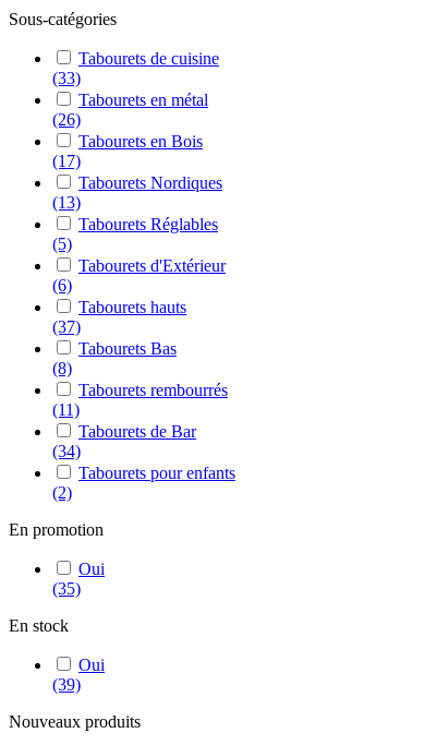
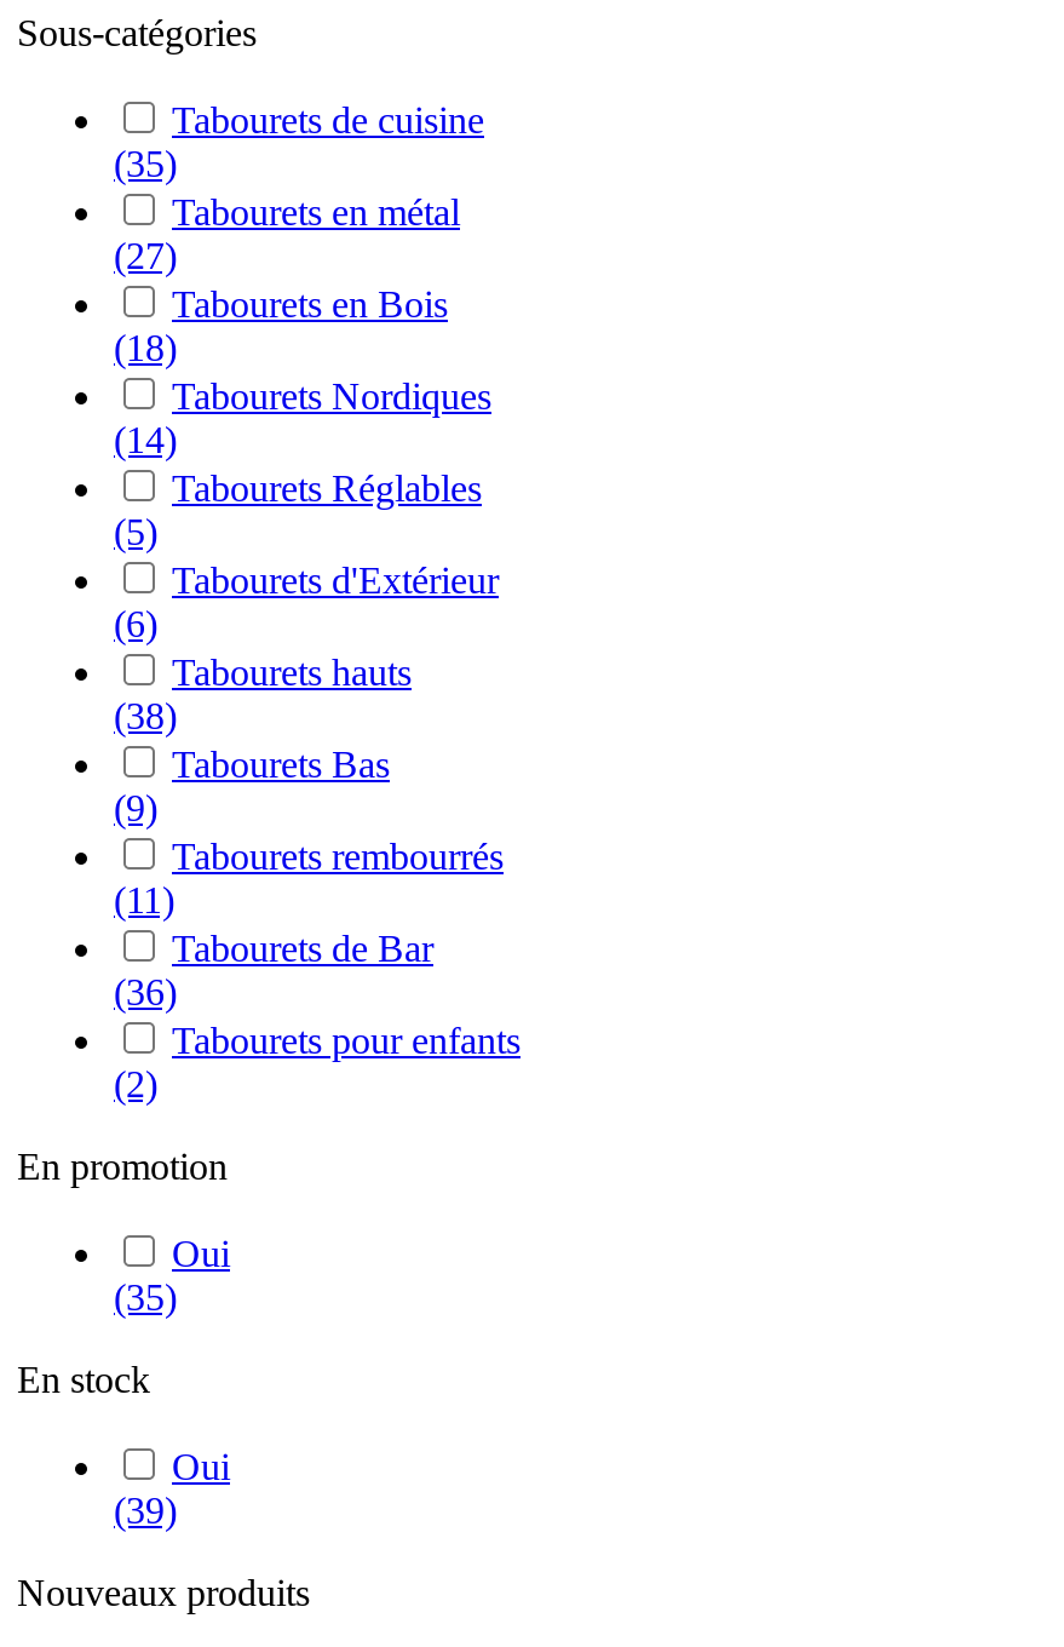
- (33)
+ (35)

- (26)
+ (27)

- (17)
+ (18)

- (13)
+ (14)

- (37)
+ (38)

- (8)
+ (9)

- (34)
+ (36)
